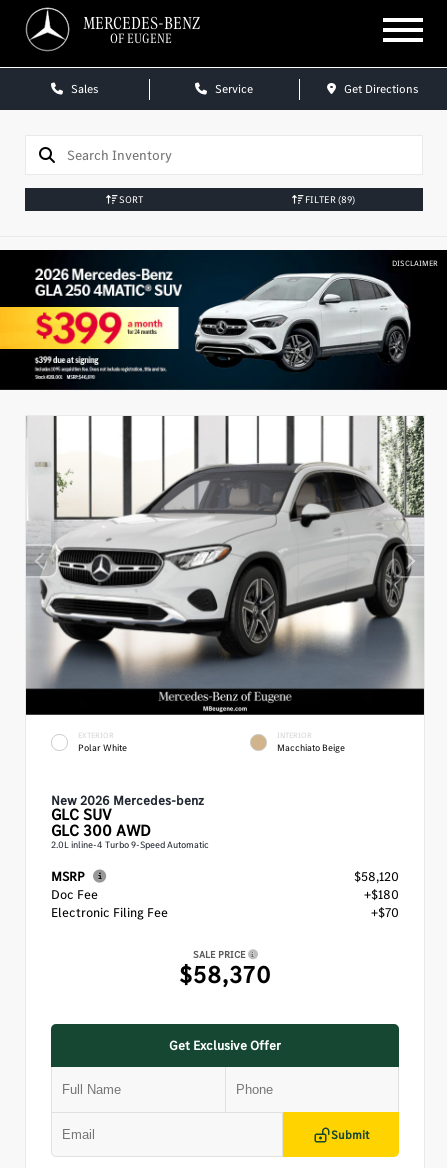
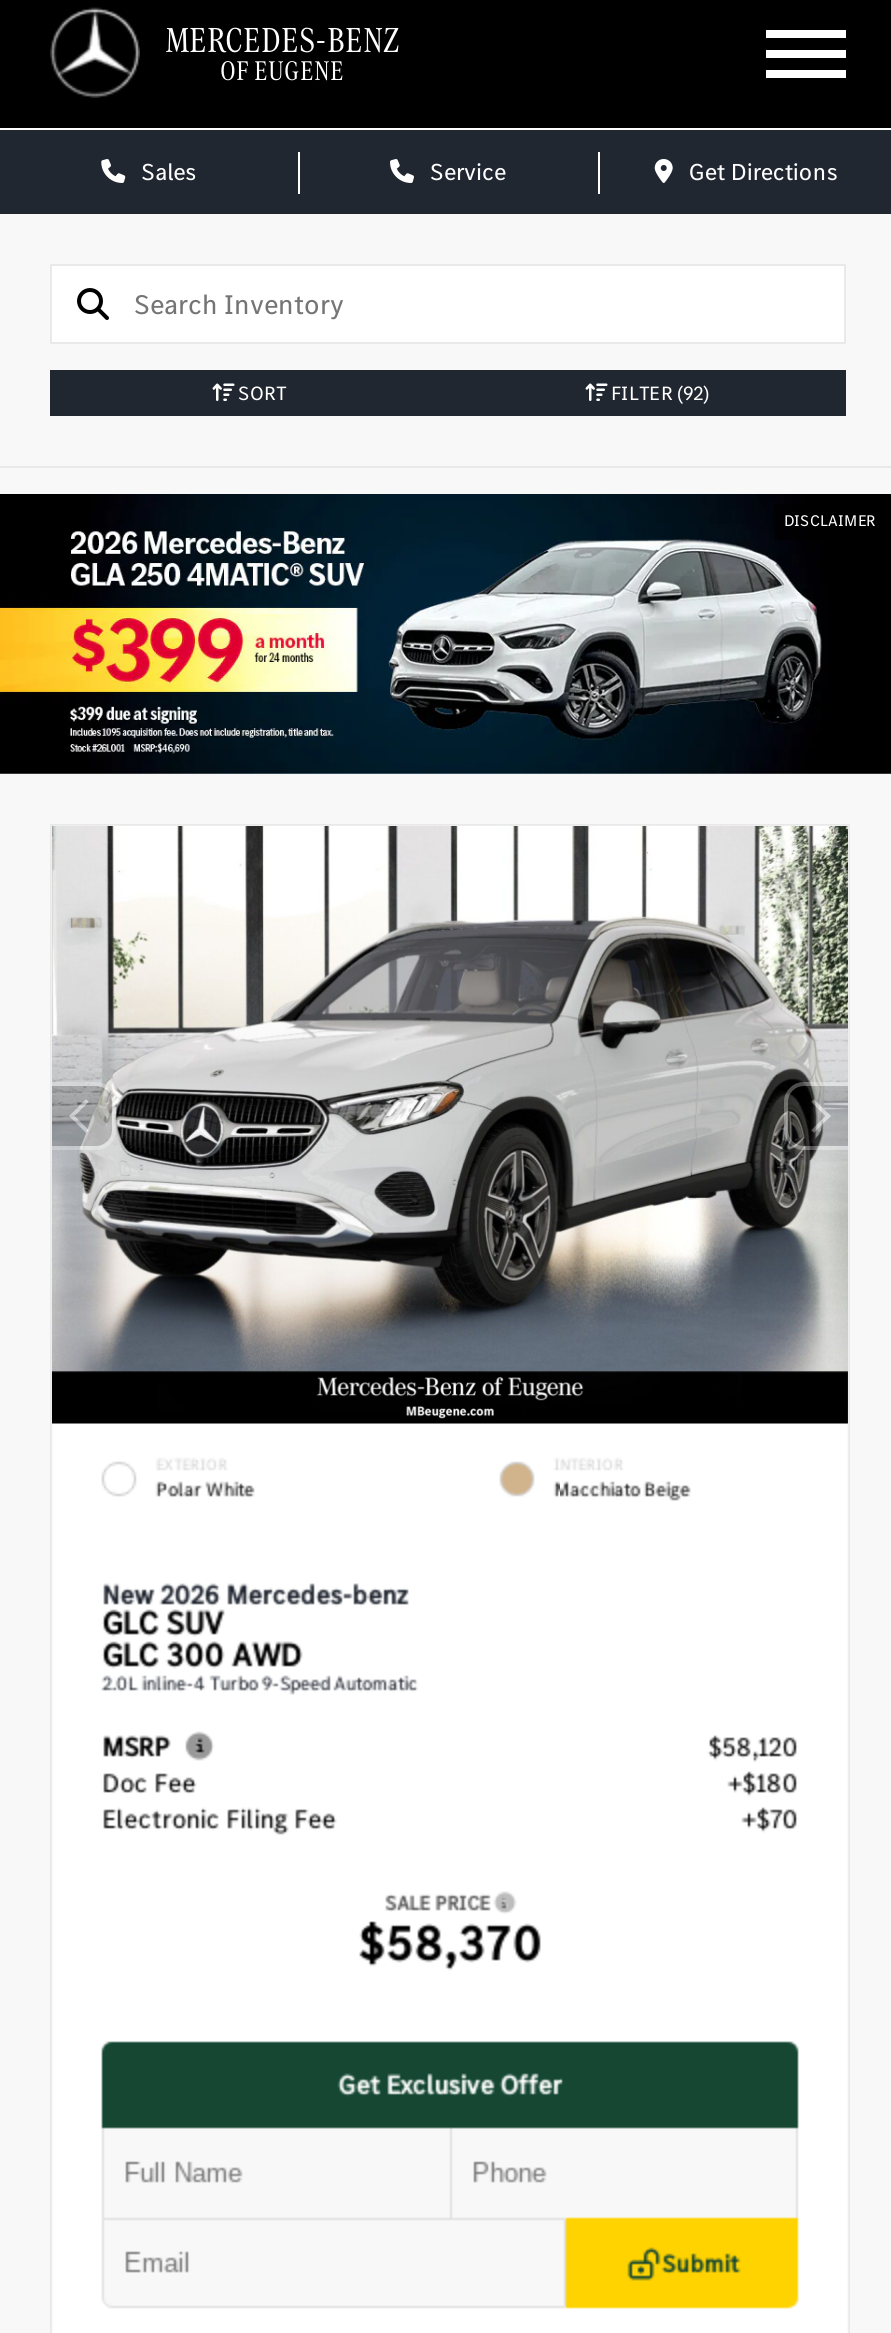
- FILTER (89)
+ FILTER (92)
